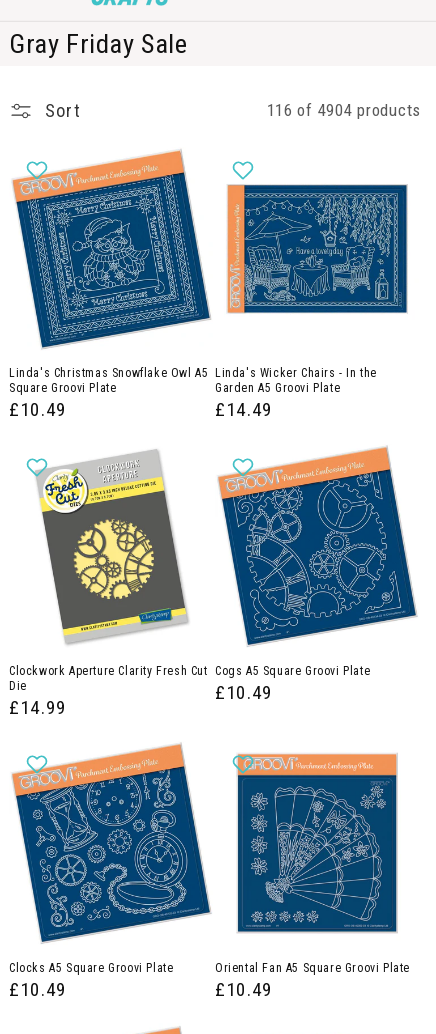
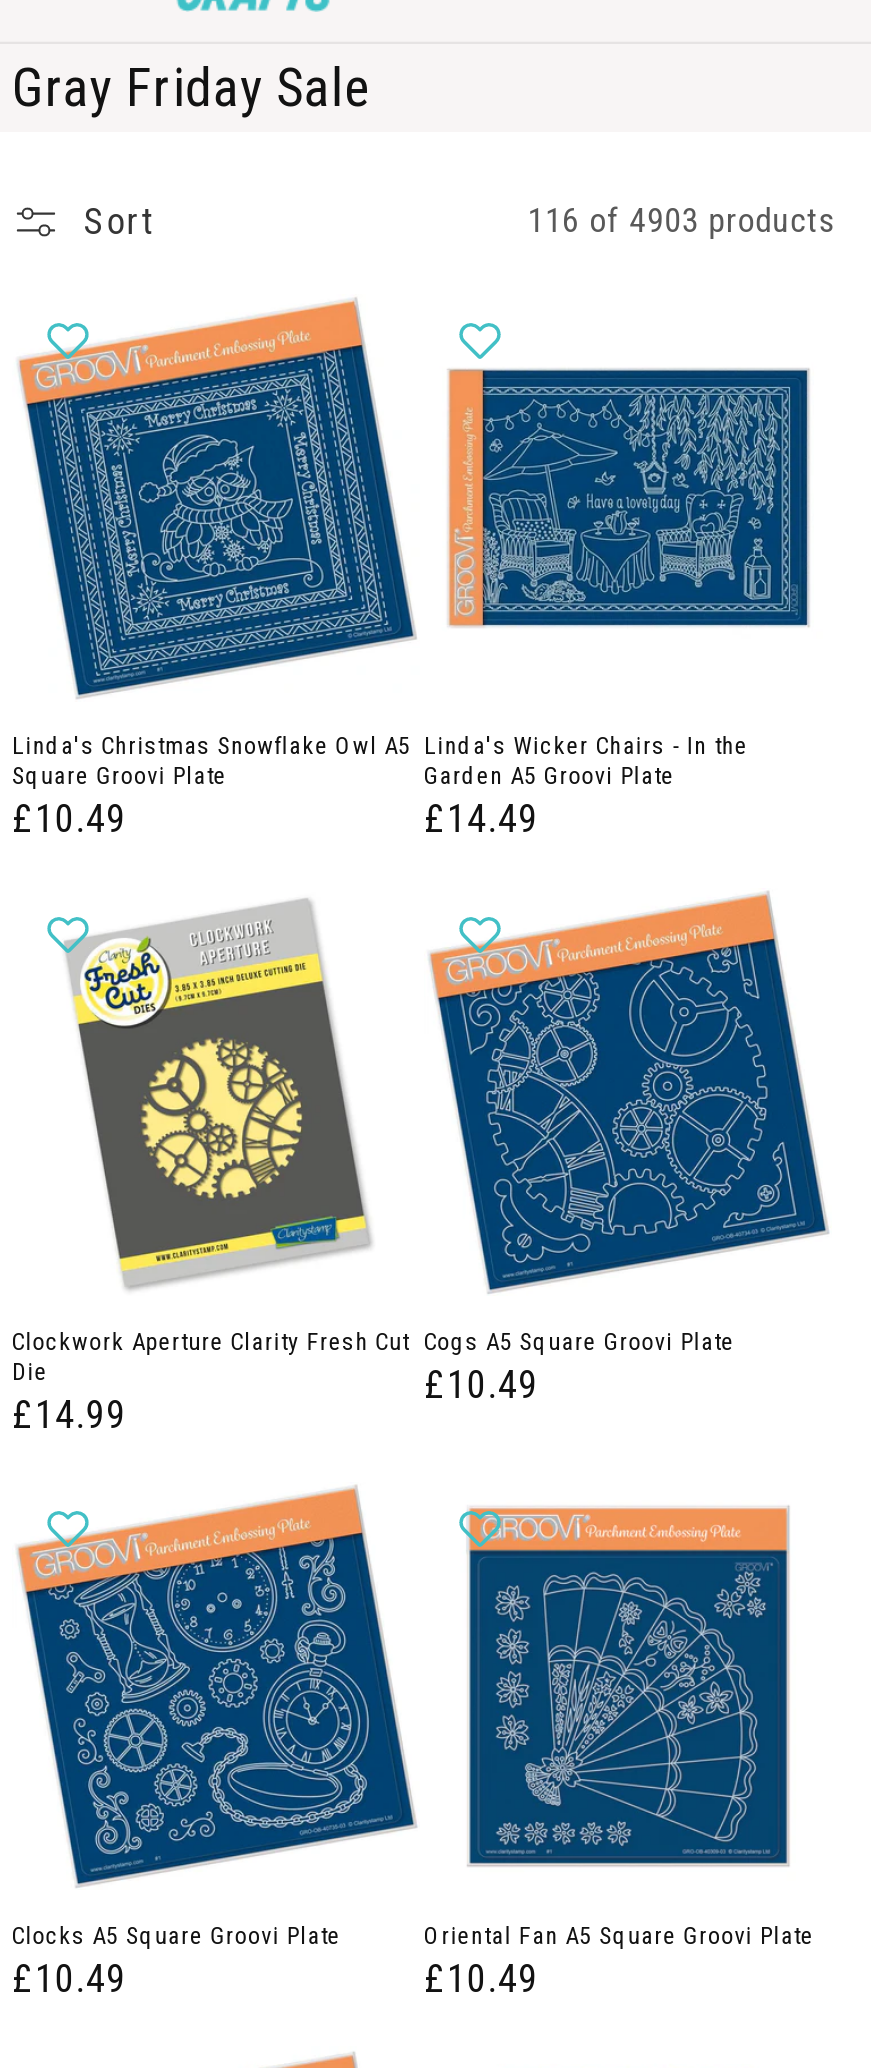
- 116 of 4904 products
+ 116 of 4903 products
